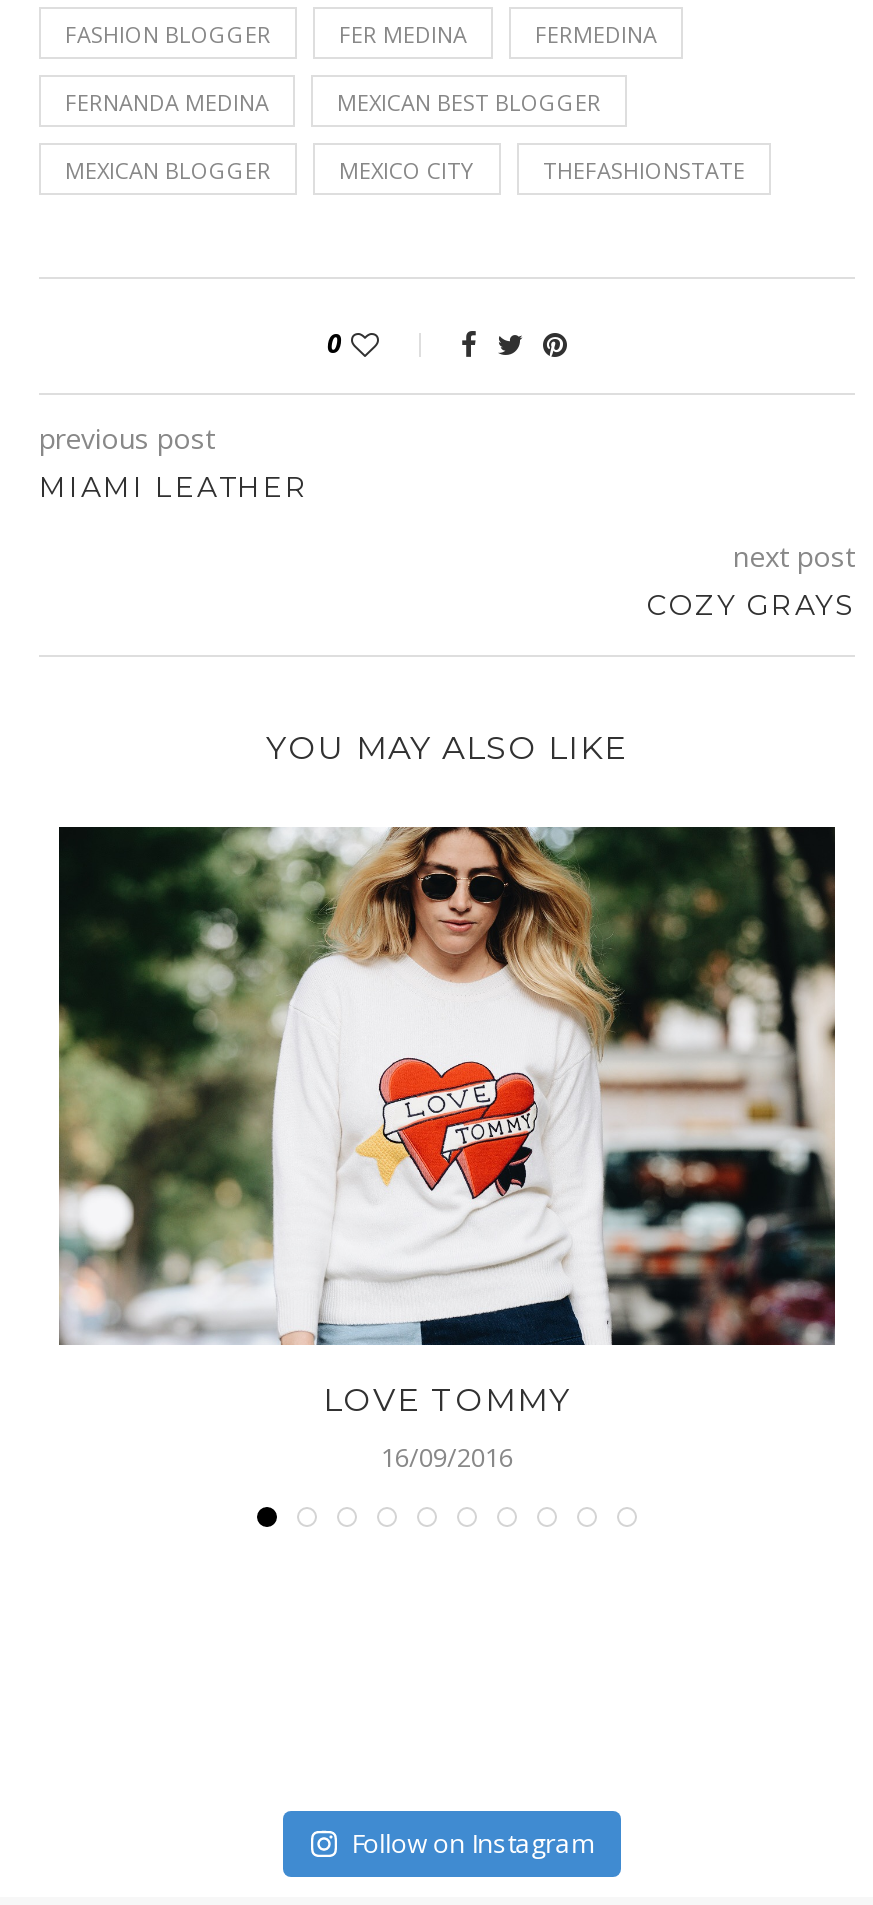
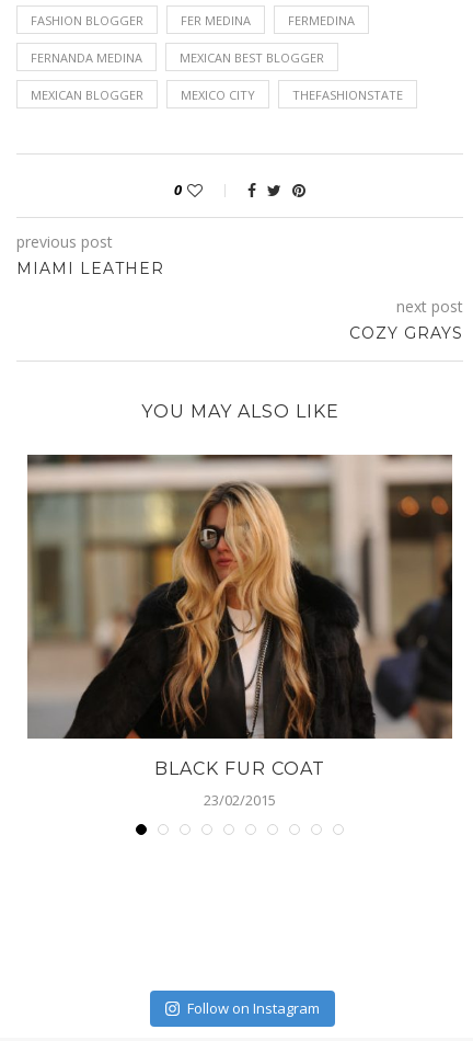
- [image]
- LOVE TOMMY
+ [image]
+ BLACK FUR COAT

- 16/09/2016
+ 23/02/2015
